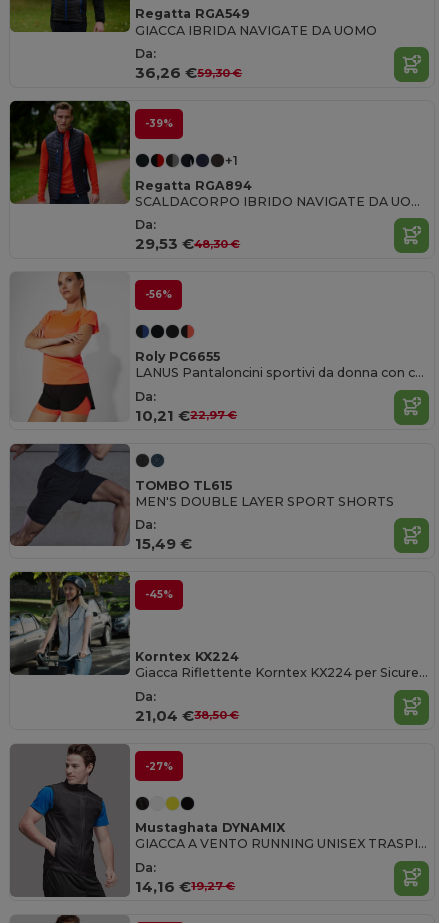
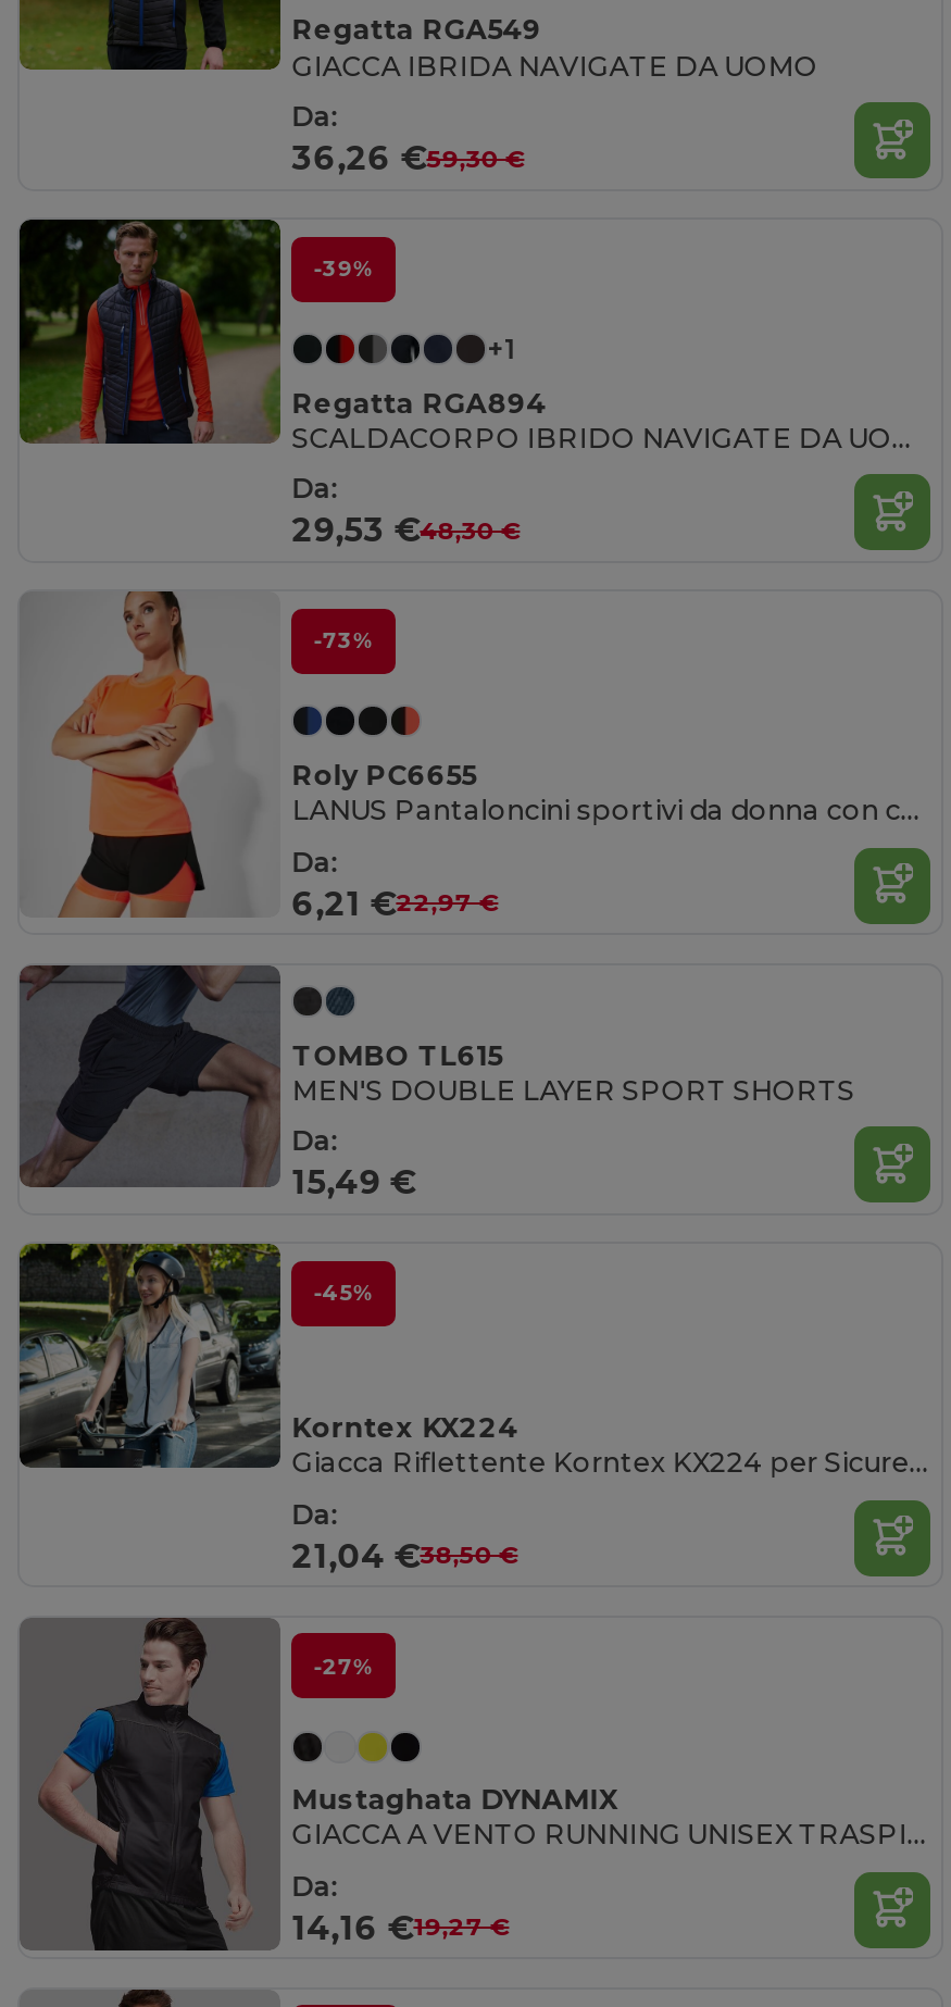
- -56%
+ -73%

- 10,21 €22,97 €
+ 6,21 €22,97 €
